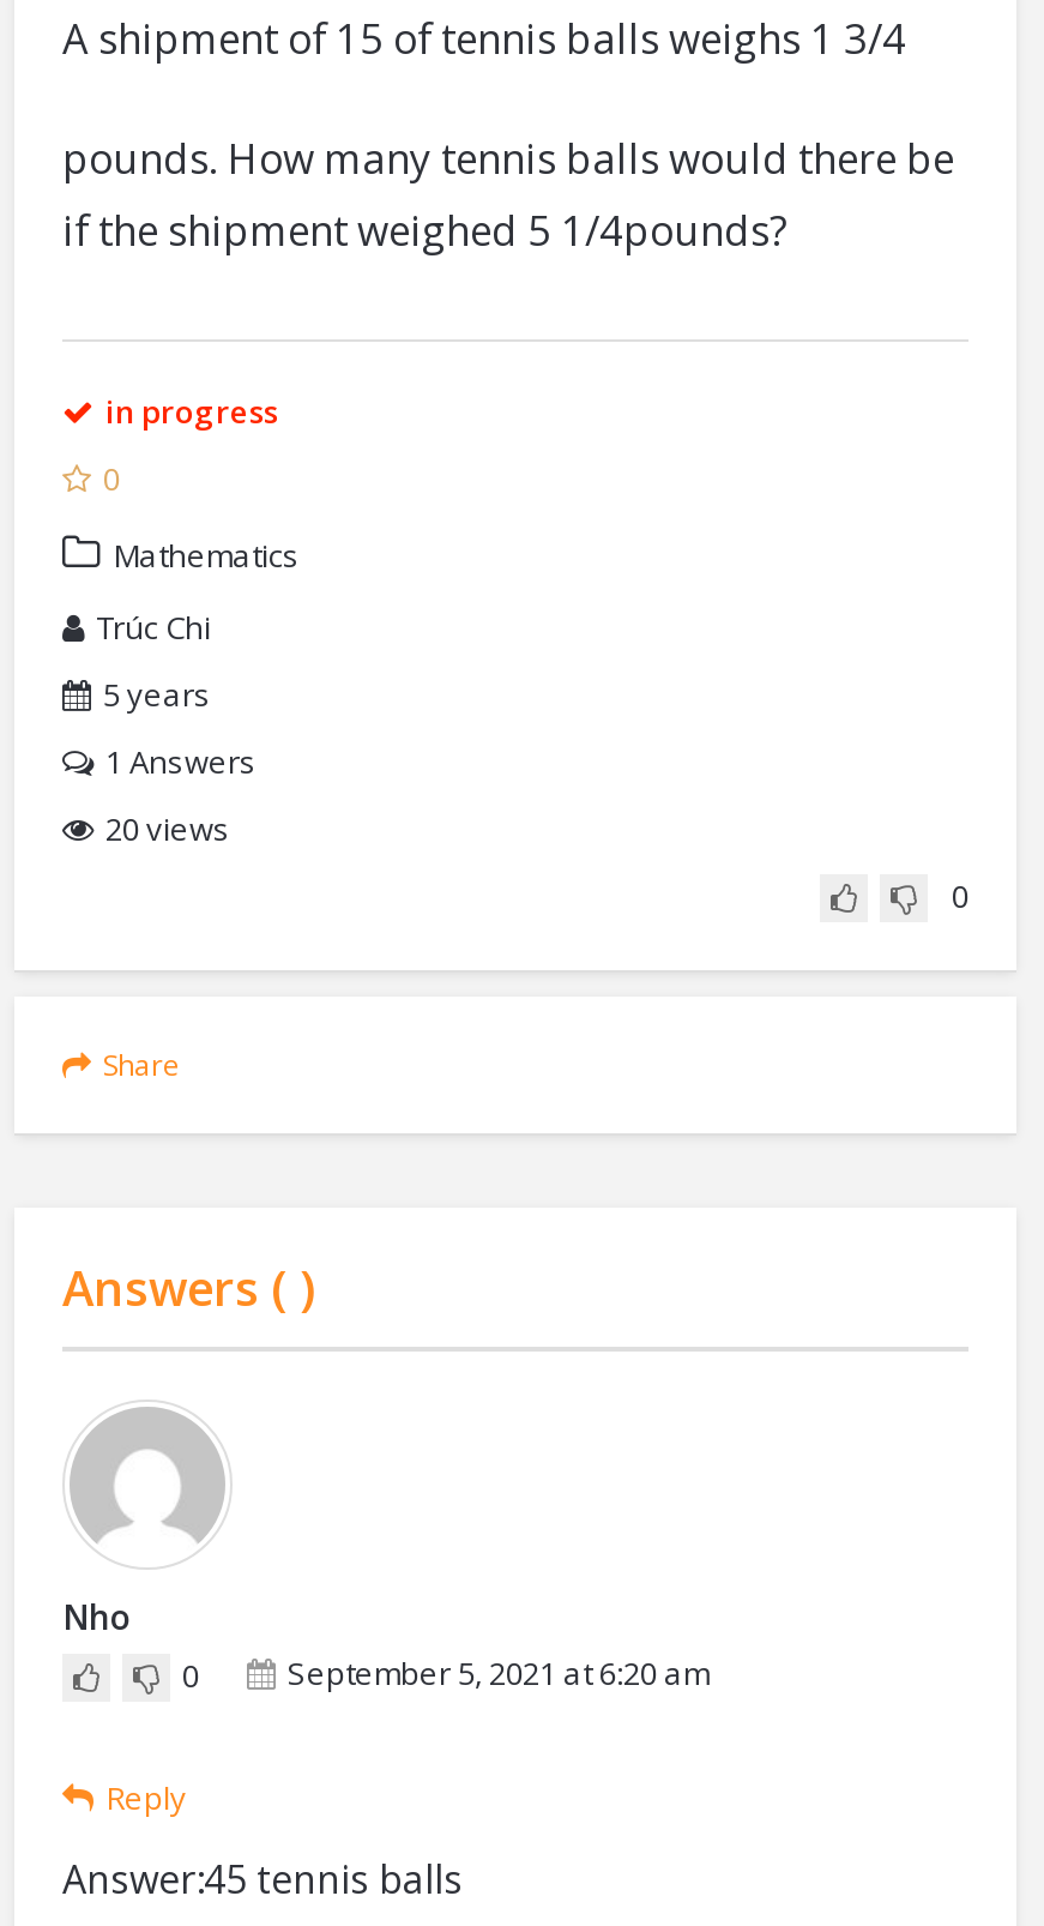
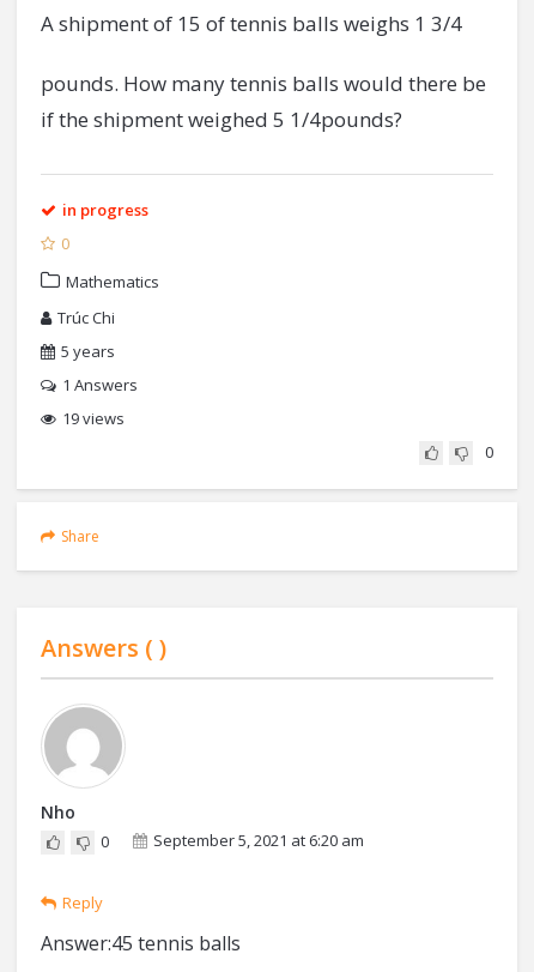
- 20 views
+ 19 views
